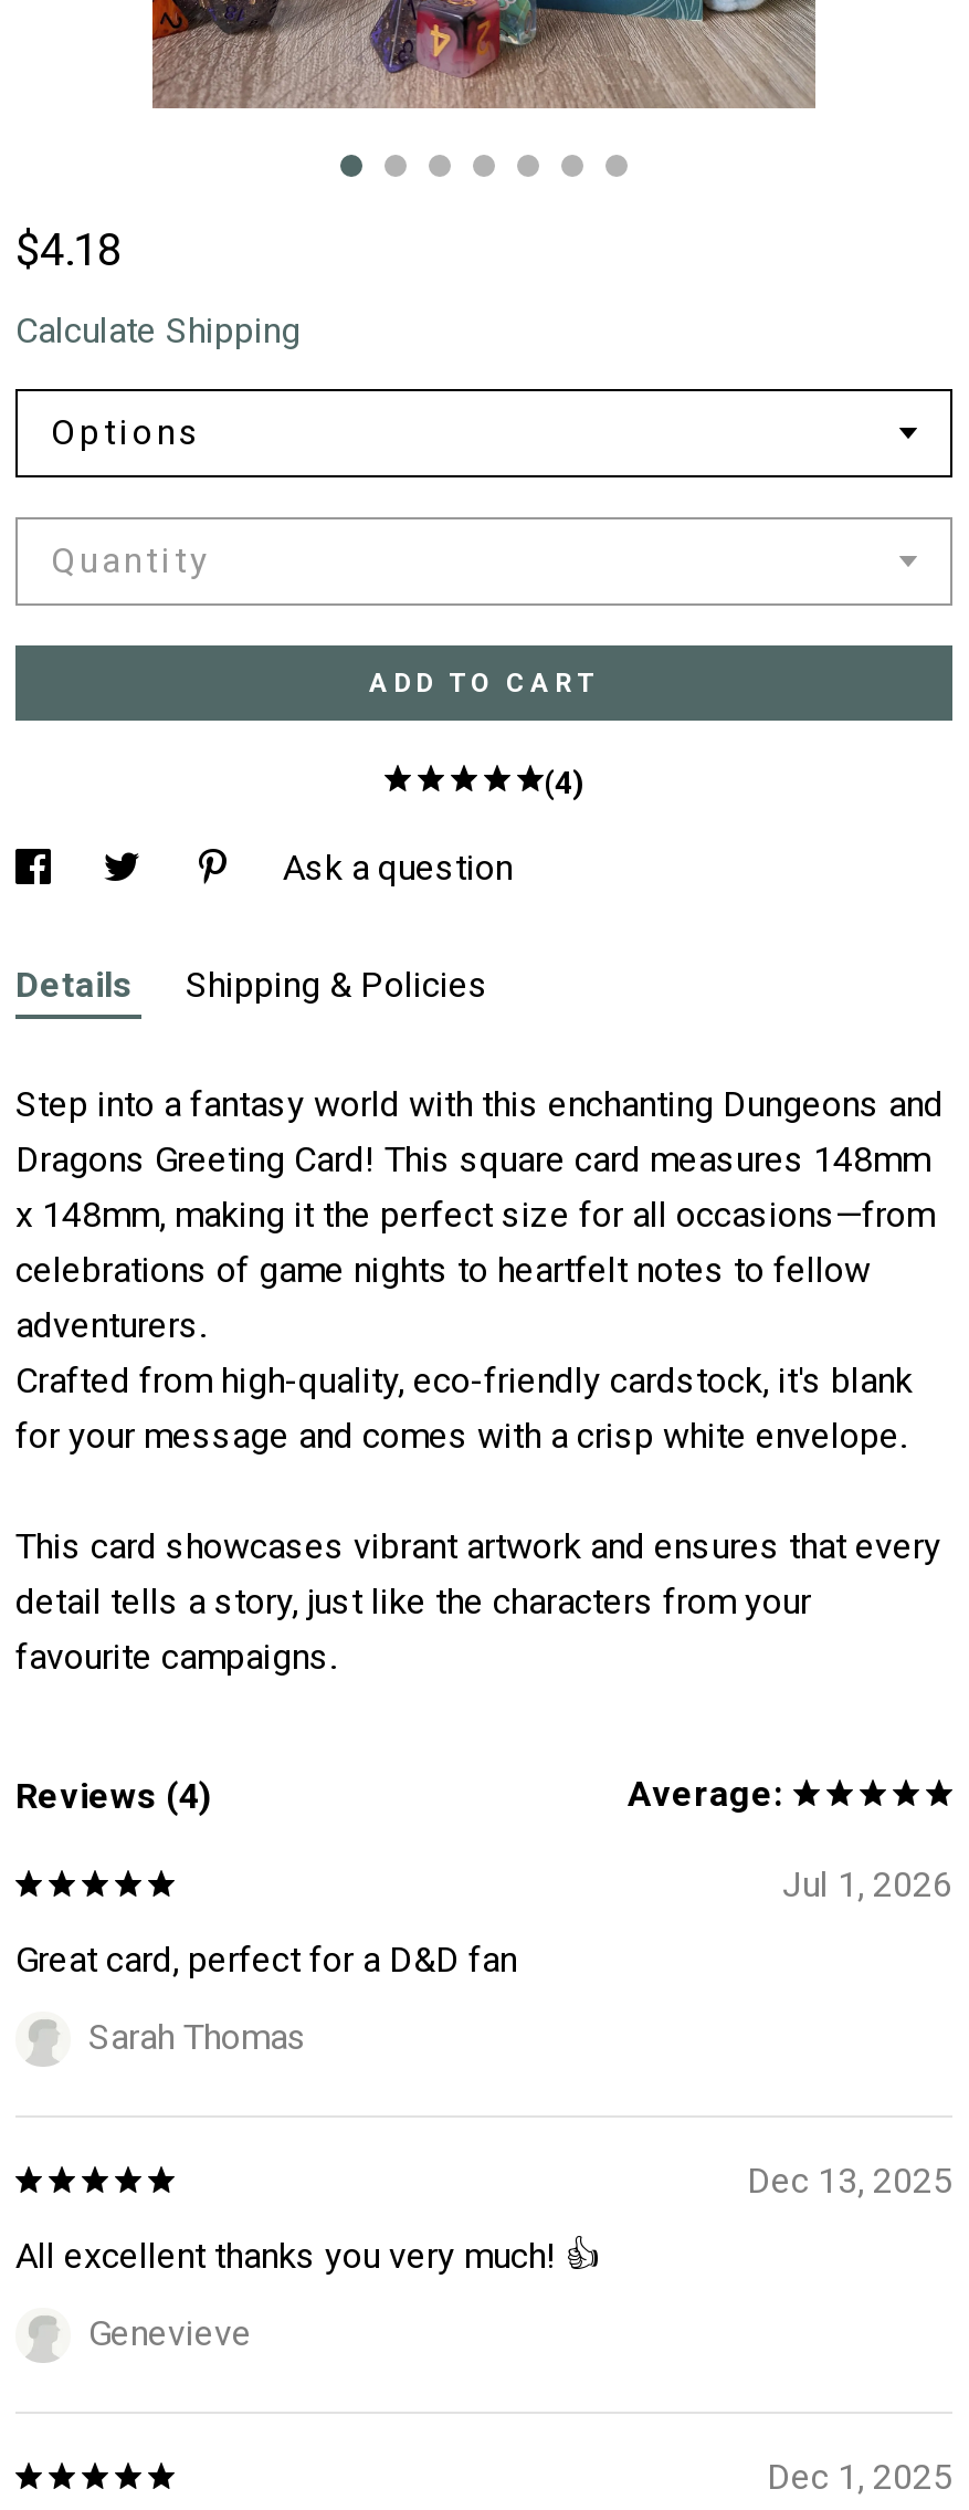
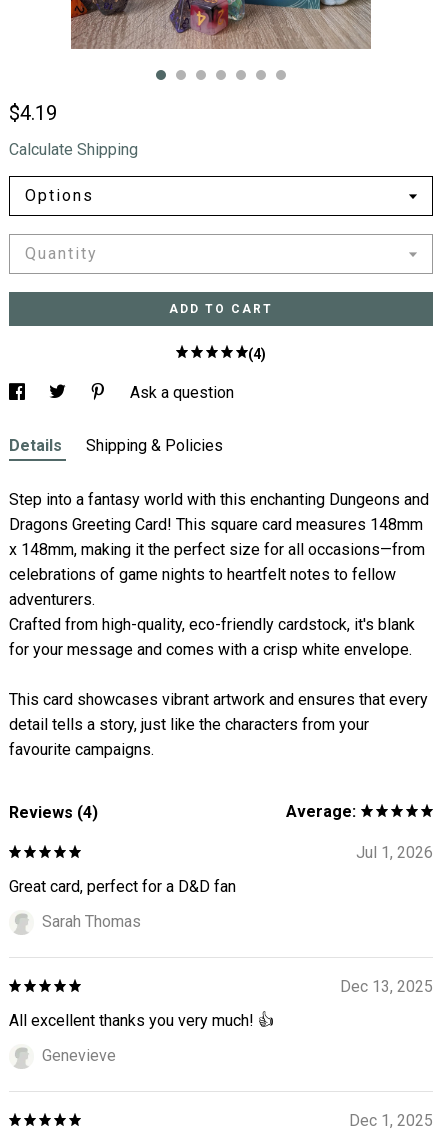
- $4.18
+ $4.19
